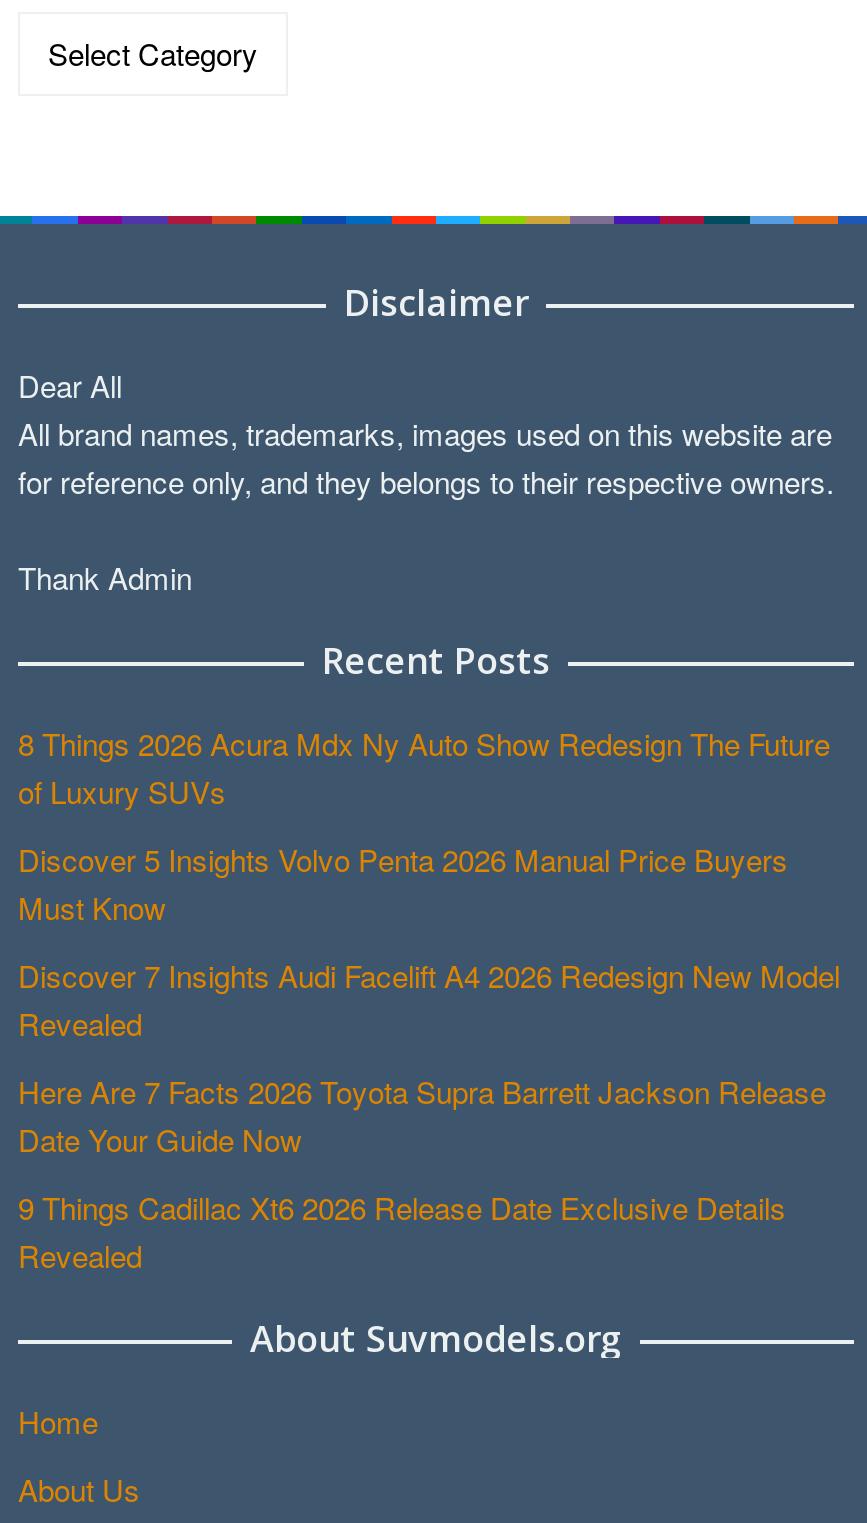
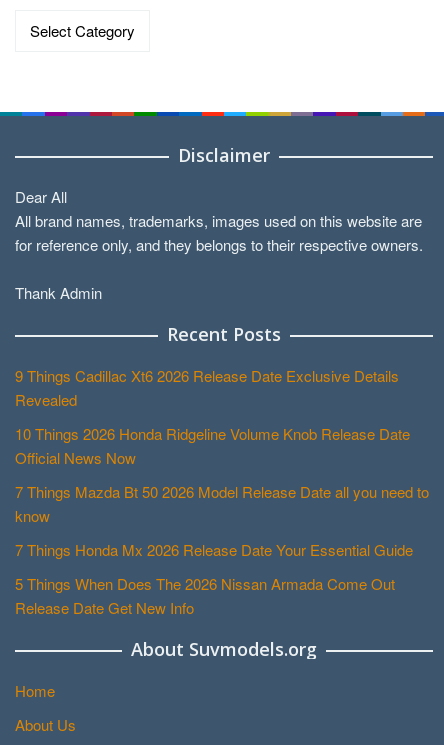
- 8 Things 2026 Acura Mdx Ny Auto Show Redesign The Future
- of Luxury SUVs
- Discover 5 Insights Volvo Penta 2026 Manual Price Buyers
- Must Know
- Discover 7 Insights Audi Facelift A4 2026 Redesign New Model
- Revealed
- Here Are 7 Facts 2026 Toyota Supra Barrett Jackson Release
- Date Your Guide Now

moved up: 9 Things Cadillac Xt6 2026 Release Date Exclusive Details | Revealed

+ 10 Things 2026 Honda Ridgeline Volume Knob Release Date
+ Official News Now
+ 7 Things Mazda Bt 50 2026 Model Release Date all you need to
+ know
+ 7 Things Honda Mx 2026 Release Date Your Essential Guide
+ 5 Things When Does The 2026 Nissan Armada Come Out
+ Release Date Get New Info
